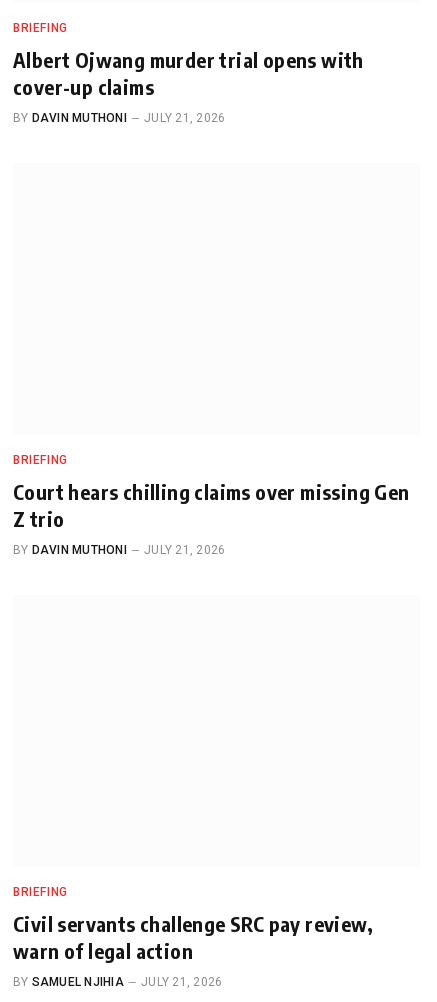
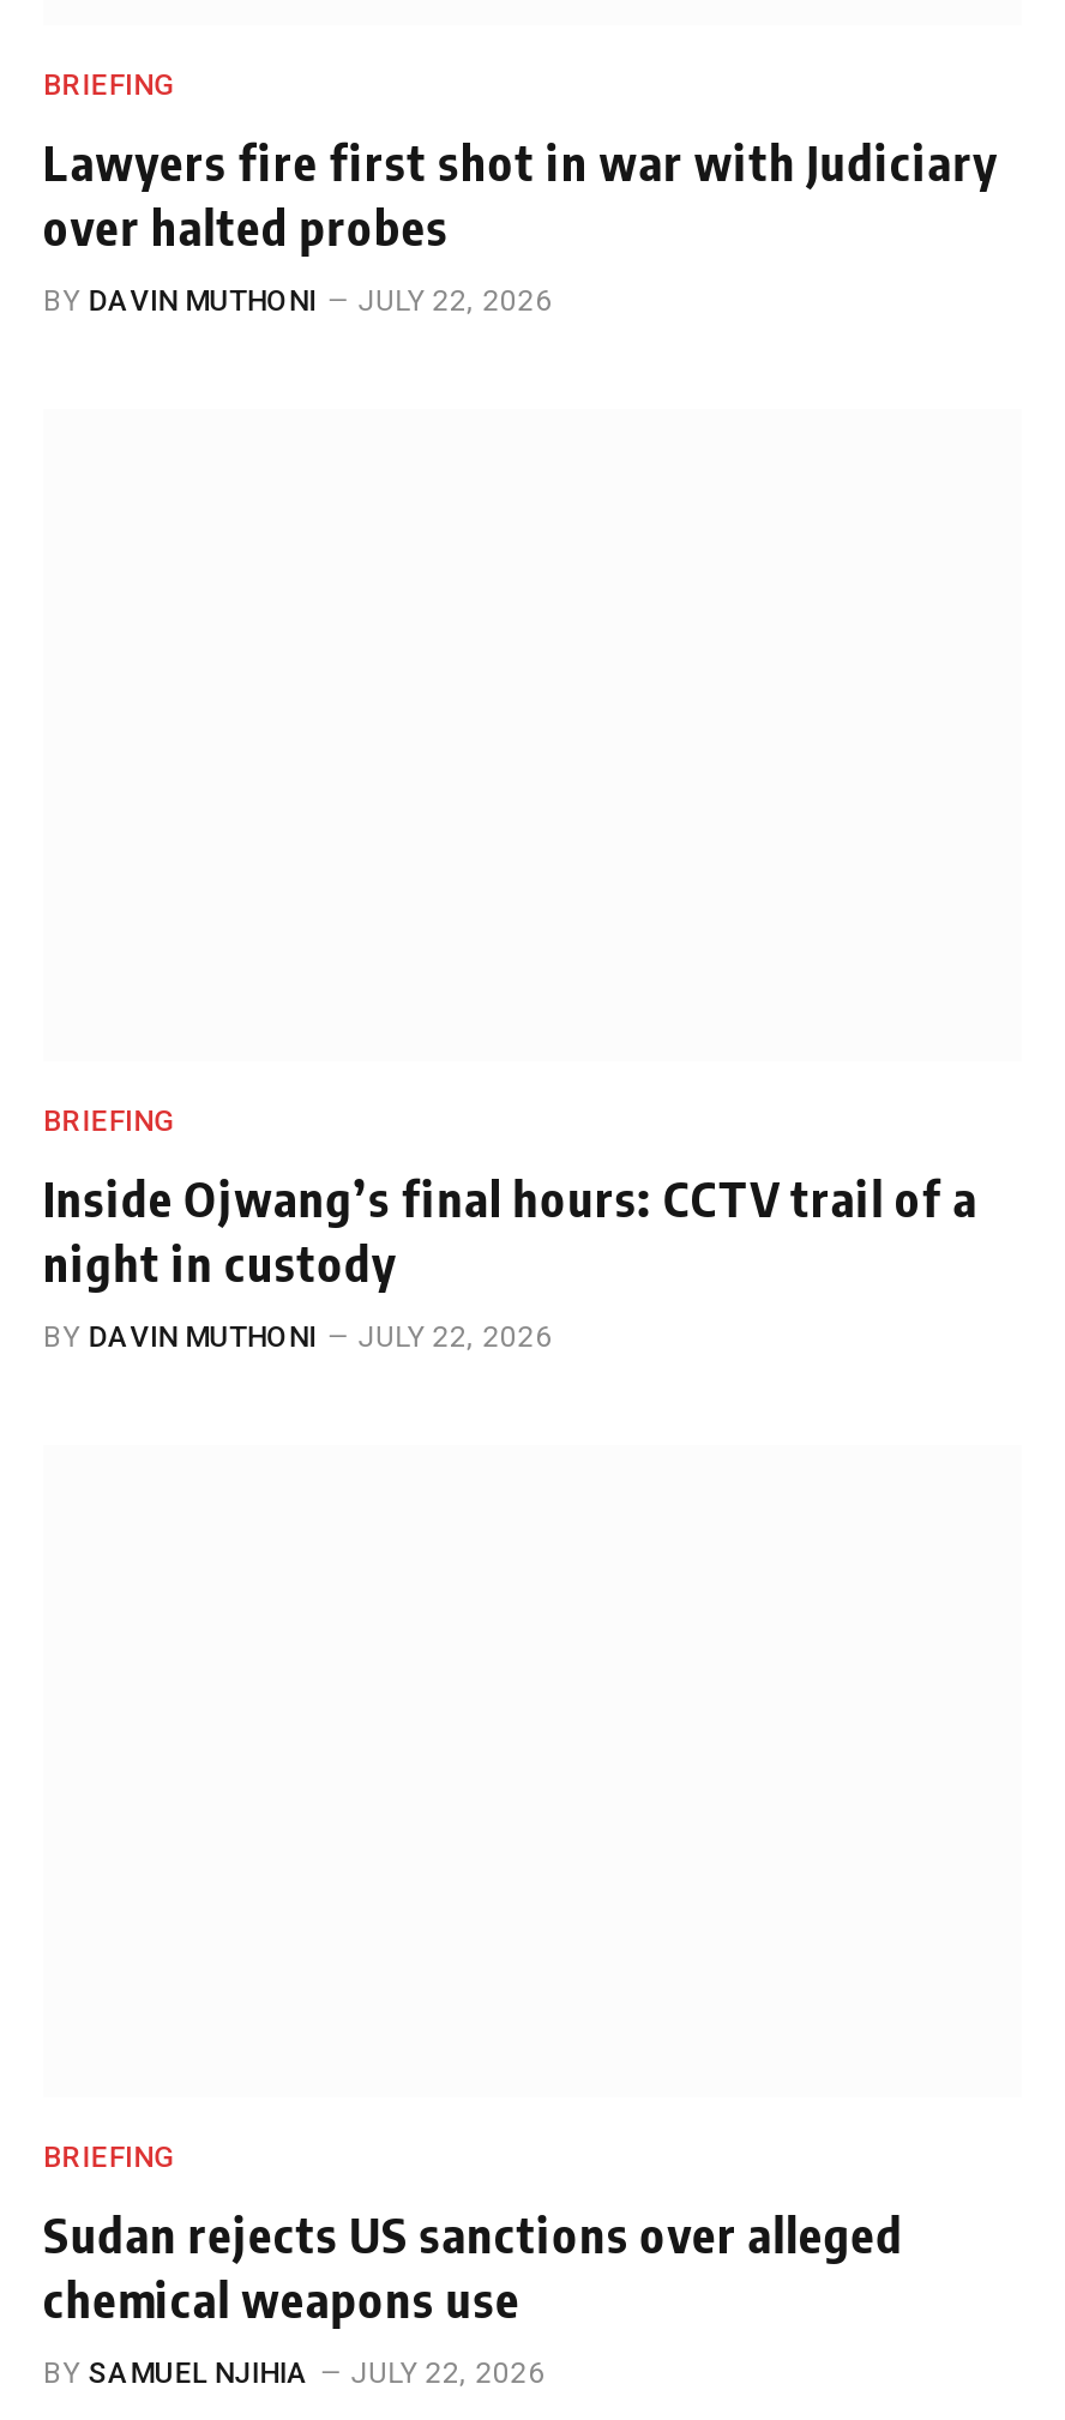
- Albert Ojwang murder trial opens with
- cover-up claims
+ Lawyers fire first shot in war with Judiciary
+ over halted probes

- BY DAVIN MUTHONI JULY 21, 2026
+ BY DAVIN MUTHONI JULY 22, 2026

- Court hears chilling claims over missing Gen
- Z trio
+ Inside Ojwang’s final hours: CCTV trail of a
+ night in custody

- BY DAVIN MUTHONI JULY 21, 2026
+ BY DAVIN MUTHONI JULY 22, 2026

- Civil servants challenge SRC pay review,
- warn of legal action
+ Sudan rejects US sanctions over alleged
+ chemical weapons use

- BY SAMUEL NJIHIA JULY 21, 2026
+ BY SAMUEL NJIHIA JULY 22, 2026
